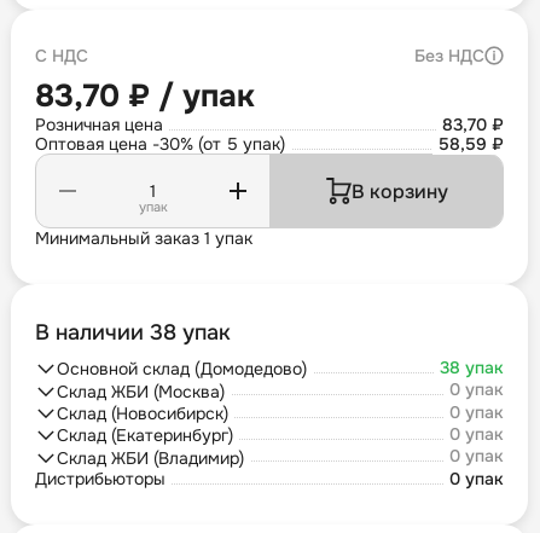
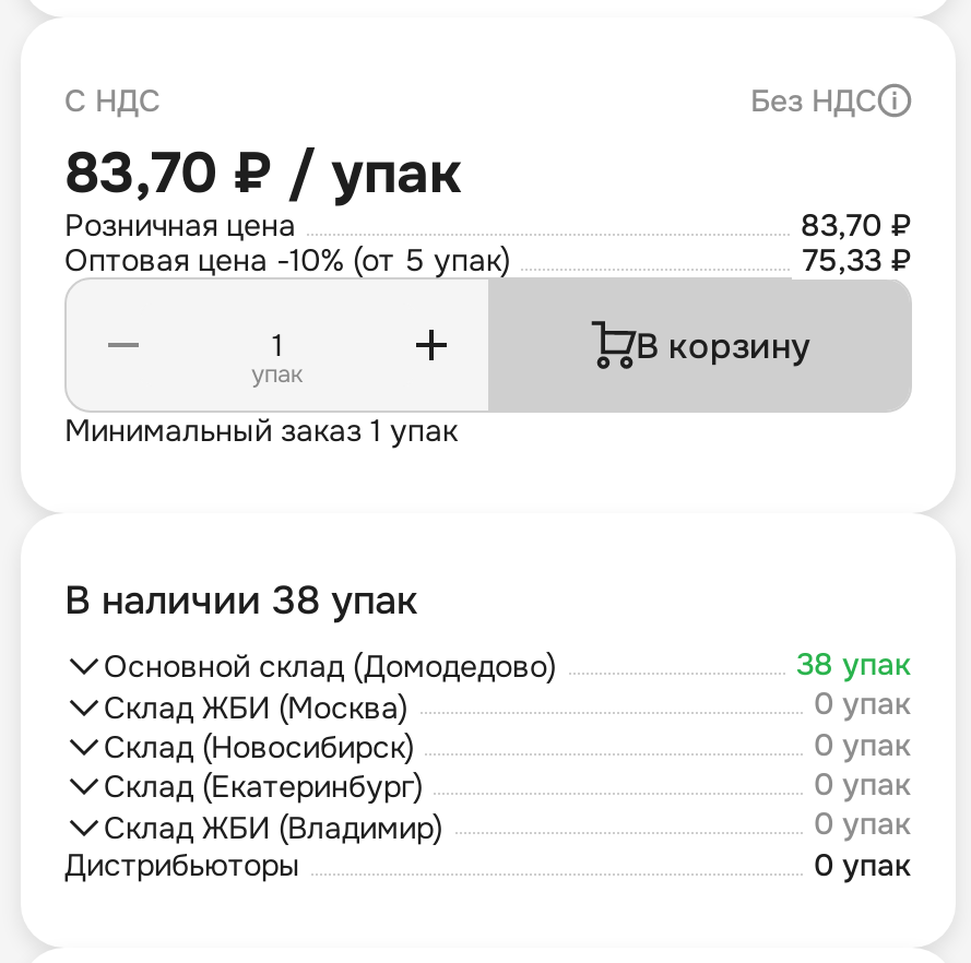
- Оптовая цена -30% (от 5 упак)
+ Оптовая цена -10% (от 5 упак)

- 58,59 ₽
+ 75,33 ₽
